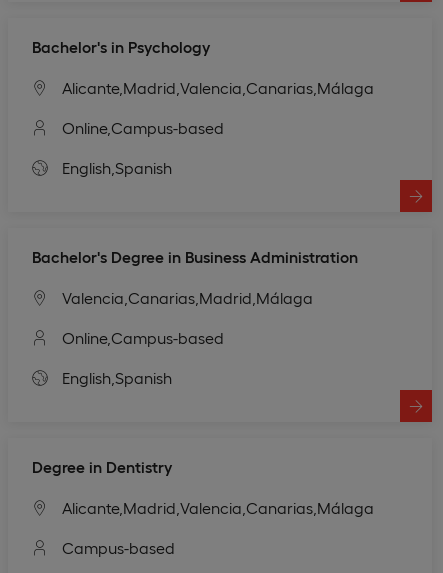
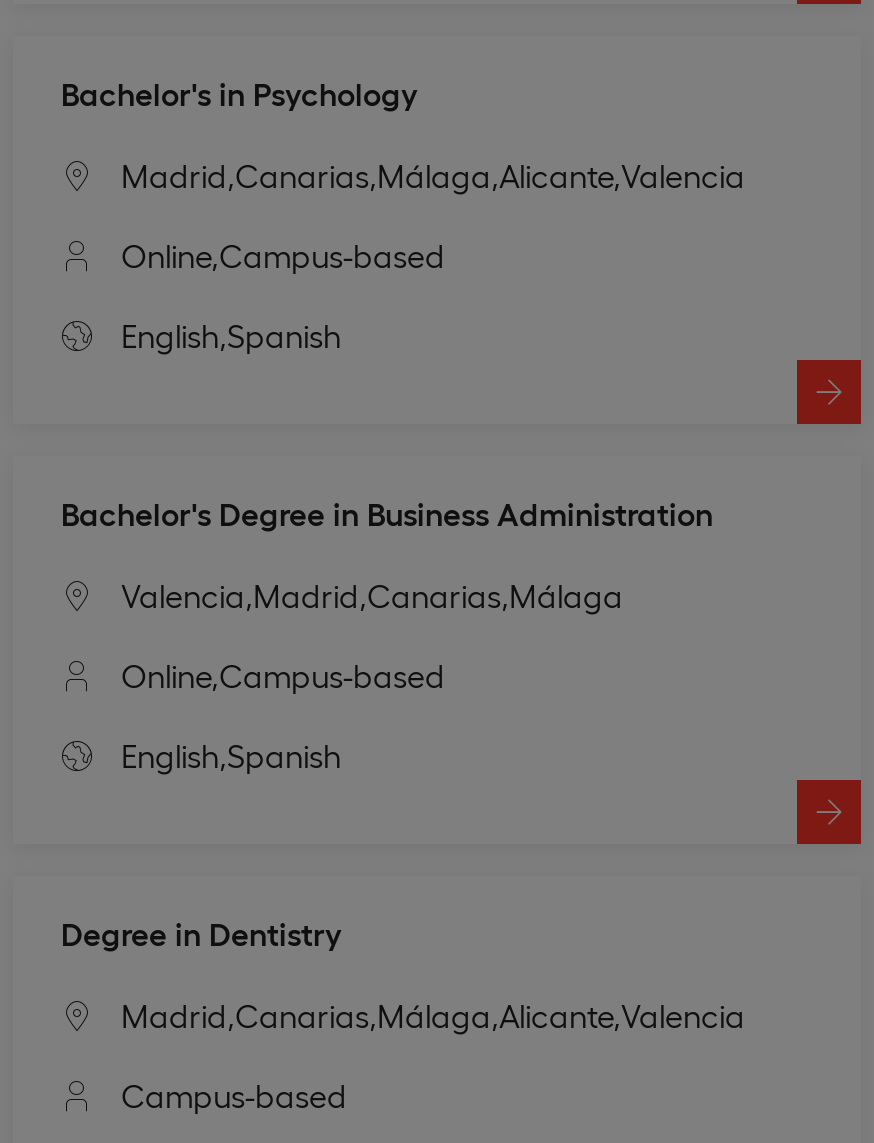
- Alicante,Madrid,Valencia,Canarias,Málaga
+ Madrid,Canarias,Málaga,Alicante,Valencia

- Valencia,Canarias,Madrid,Málaga
+ Valencia,Madrid,Canarias,Málaga

- Alicante,Madrid,Valencia,Canarias,Málaga
+ Madrid,Canarias,Málaga,Alicante,Valencia
